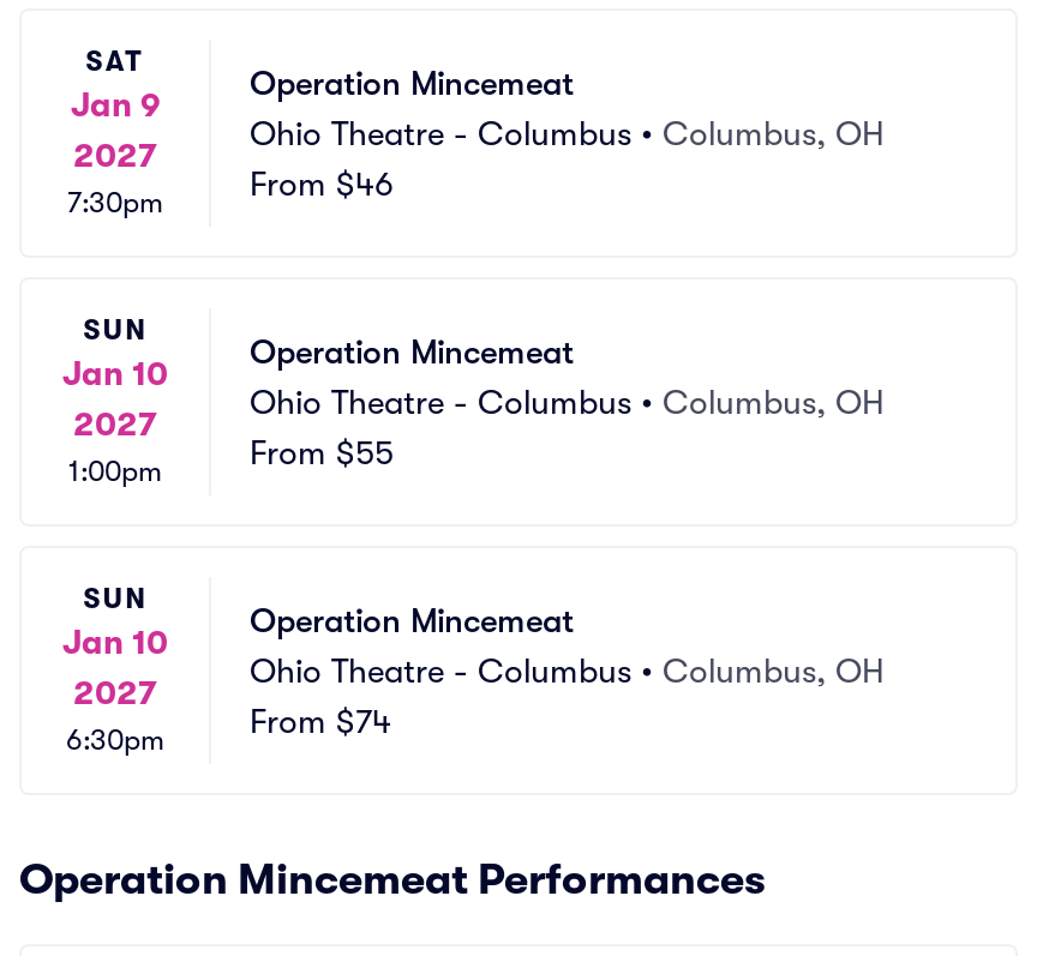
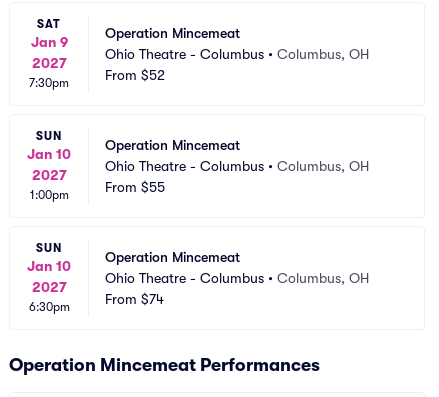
- From $46
+ From $52
